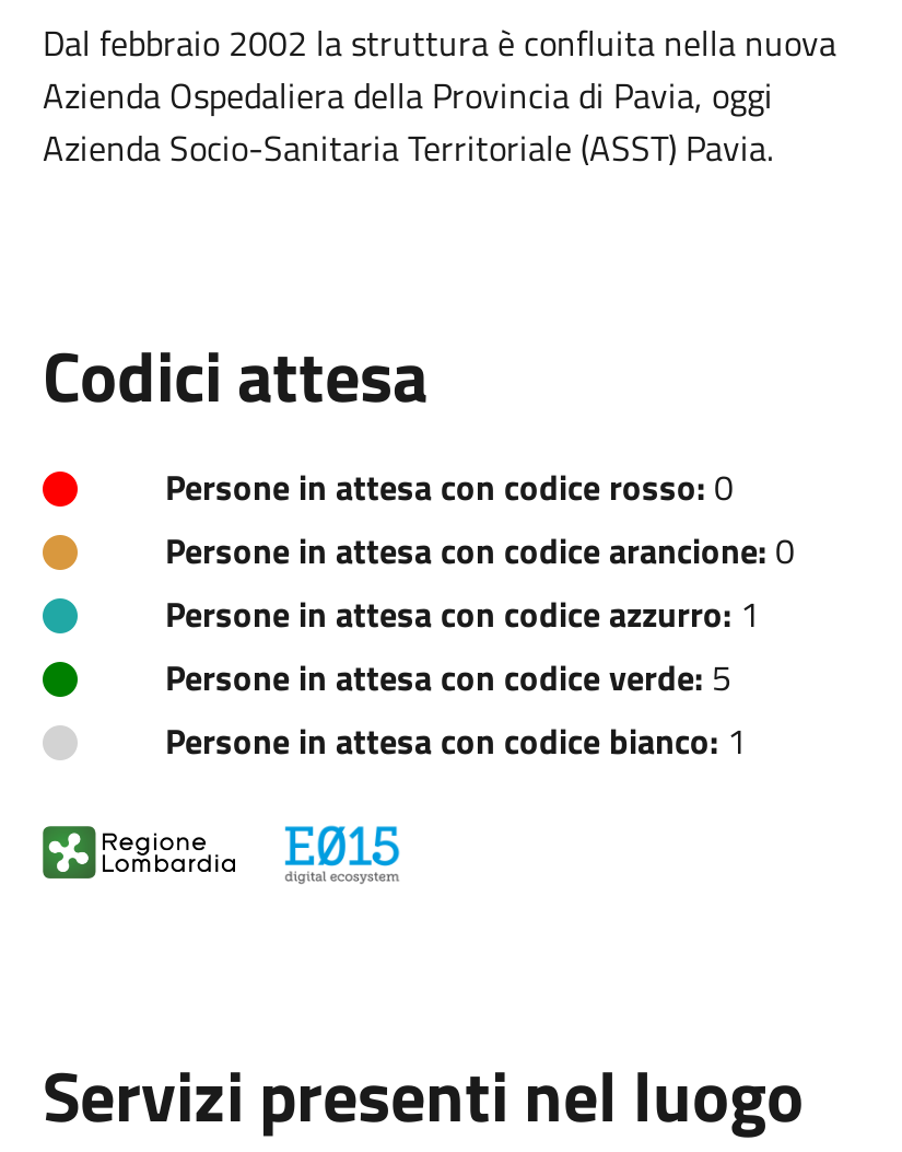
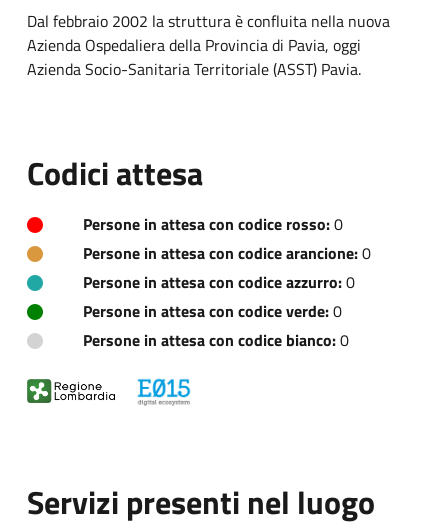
- Persone in attesa con codice azzurro: 1
+ Persone in attesa con codice azzurro: 0

- Persone in attesa con codice verde: 5
+ Persone in attesa con codice verde: 0

- Persone in attesa con codice bianco: 1
+ Persone in attesa con codice bianco: 0
